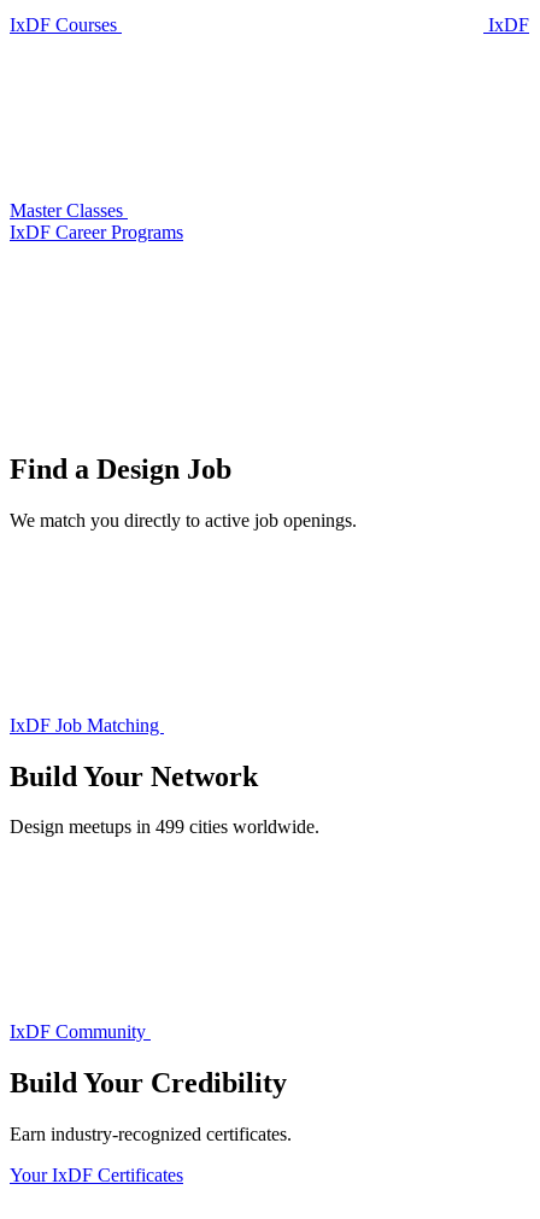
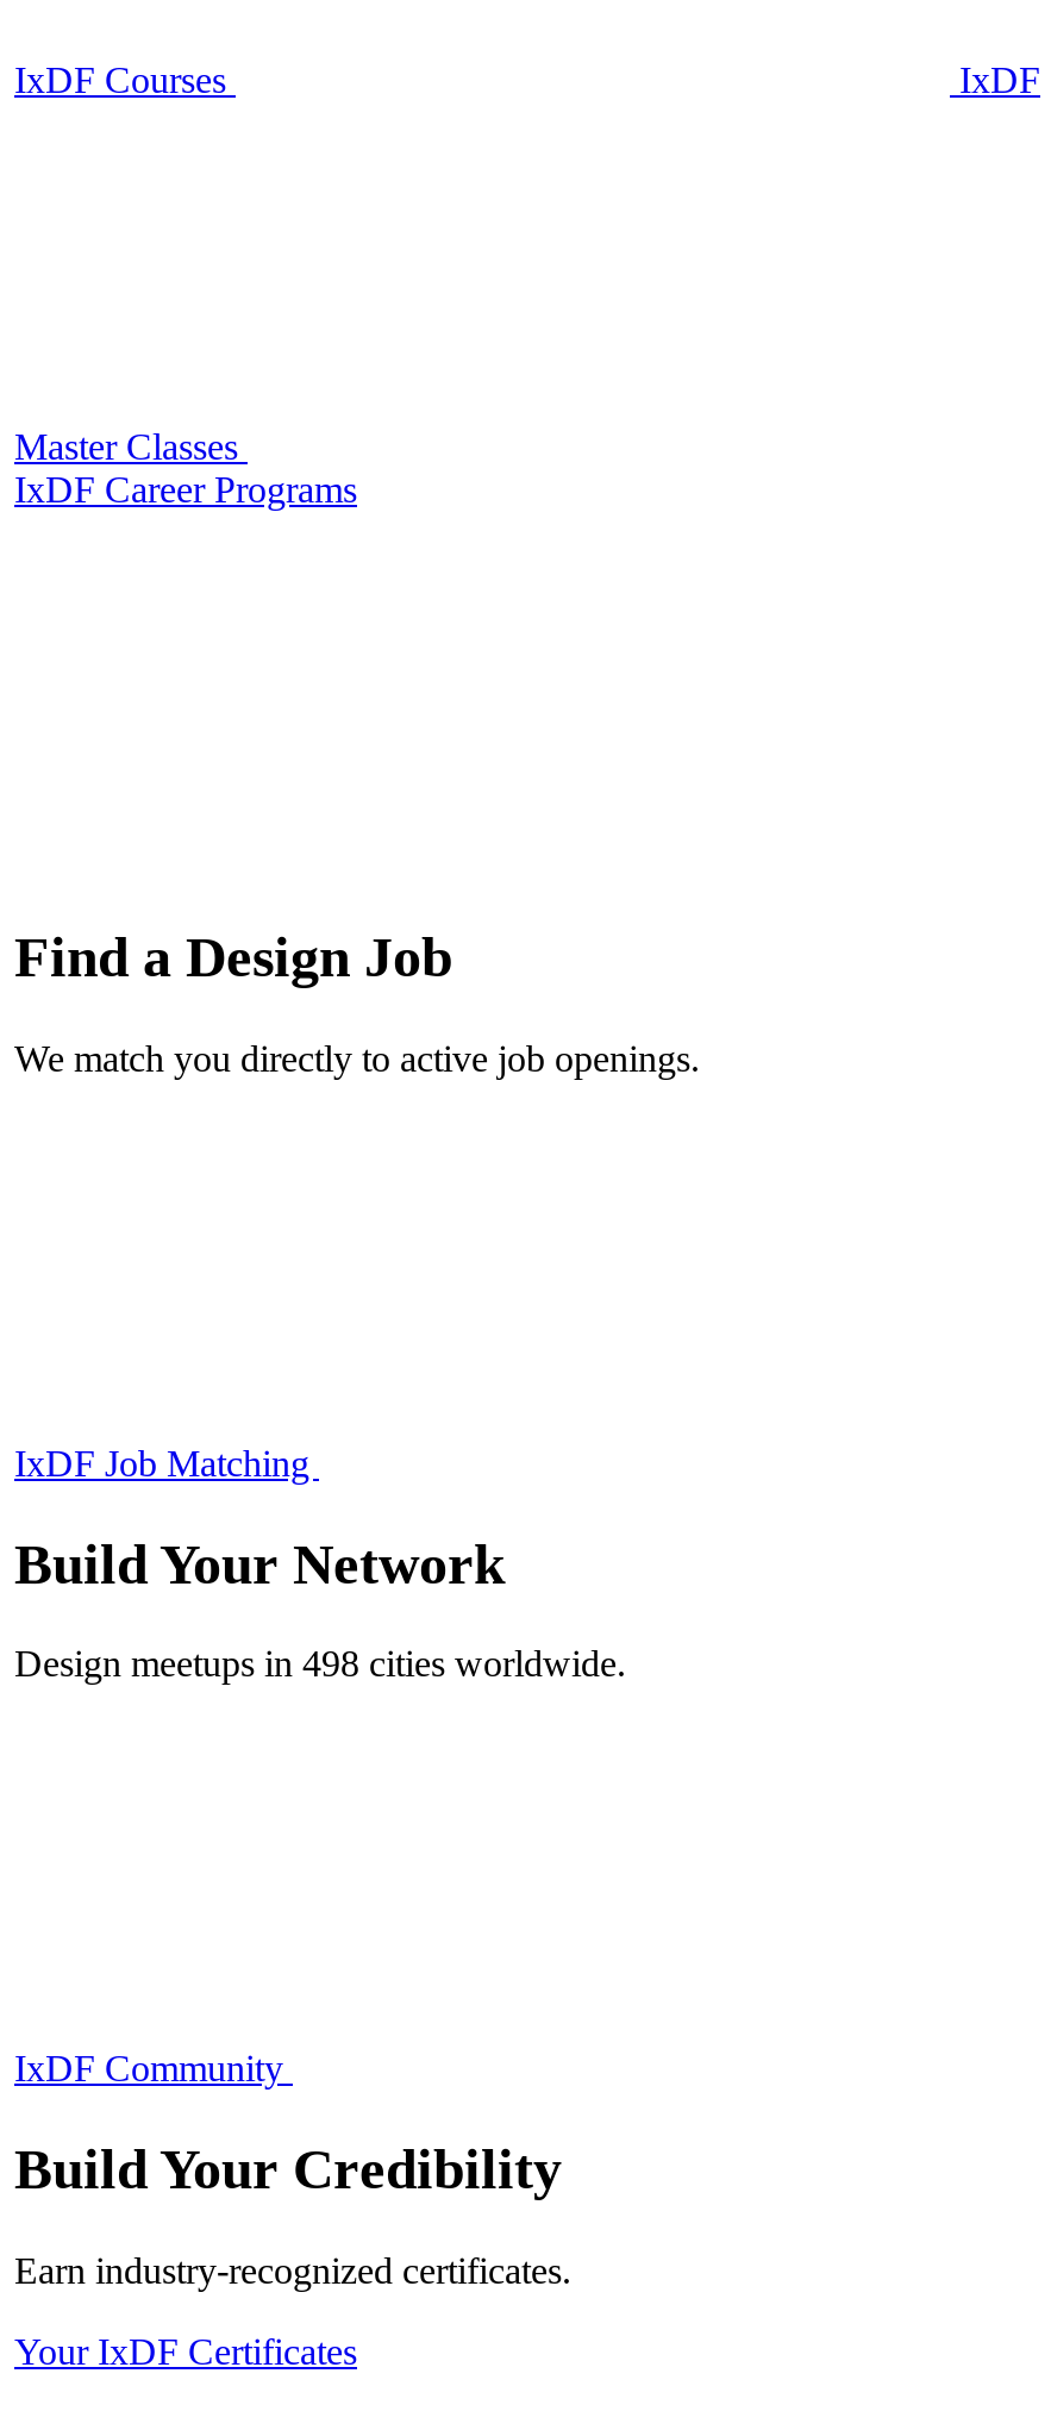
- Design meetups in 499 cities worldwide.
+ Design meetups in 498 cities worldwide.
